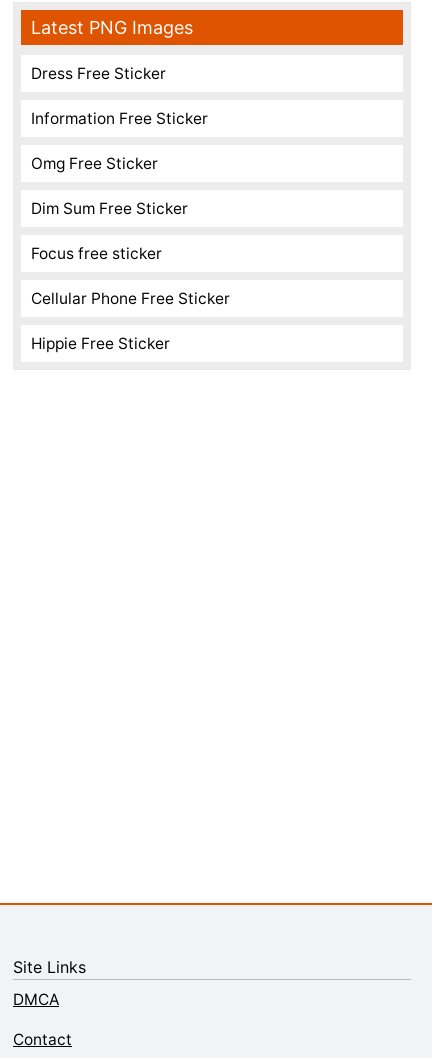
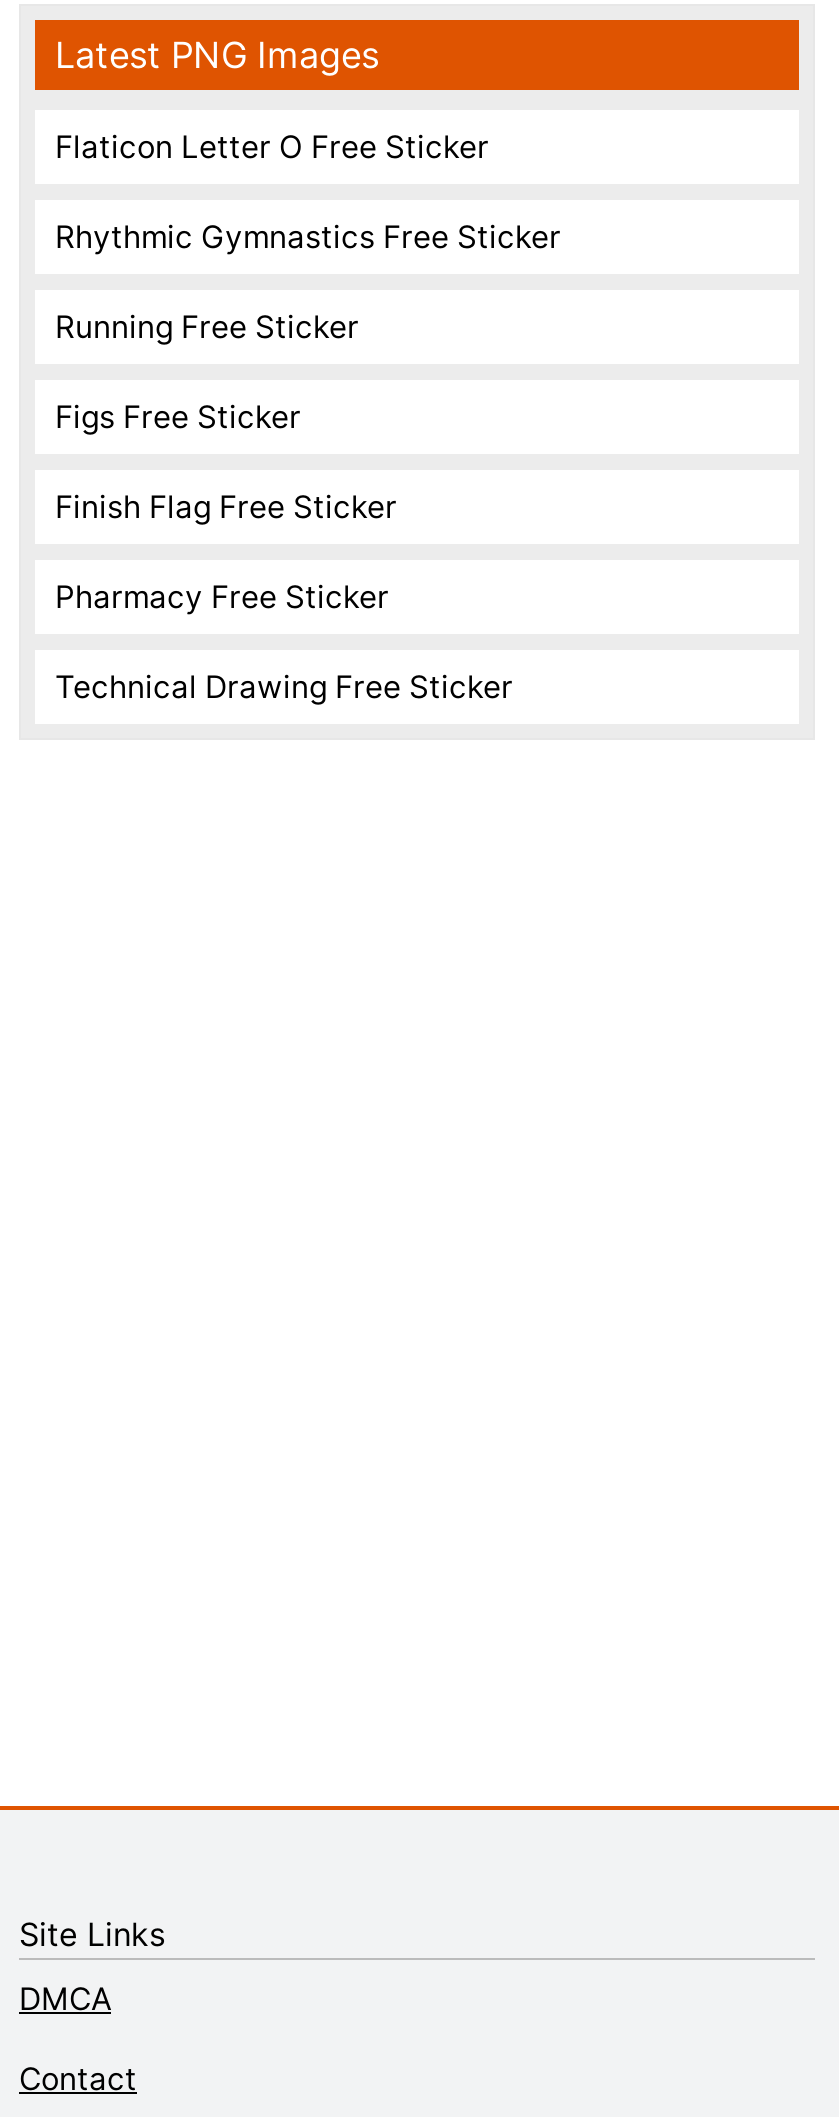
- Dress Free Sticker
+ Flaticon Letter O Free Sticker

- Information Free Sticker
+ Rhythmic Gymnastics Free Sticker

- Omg Free Sticker
+ Running Free Sticker

- Dim Sum Free Sticker
+ Figs Free Sticker

- Focus free sticker
+ Finish Flag Free Sticker

- Cellular Phone Free Sticker
+ Pharmacy Free Sticker

- Hippie Free Sticker
+ Technical Drawing Free Sticker
